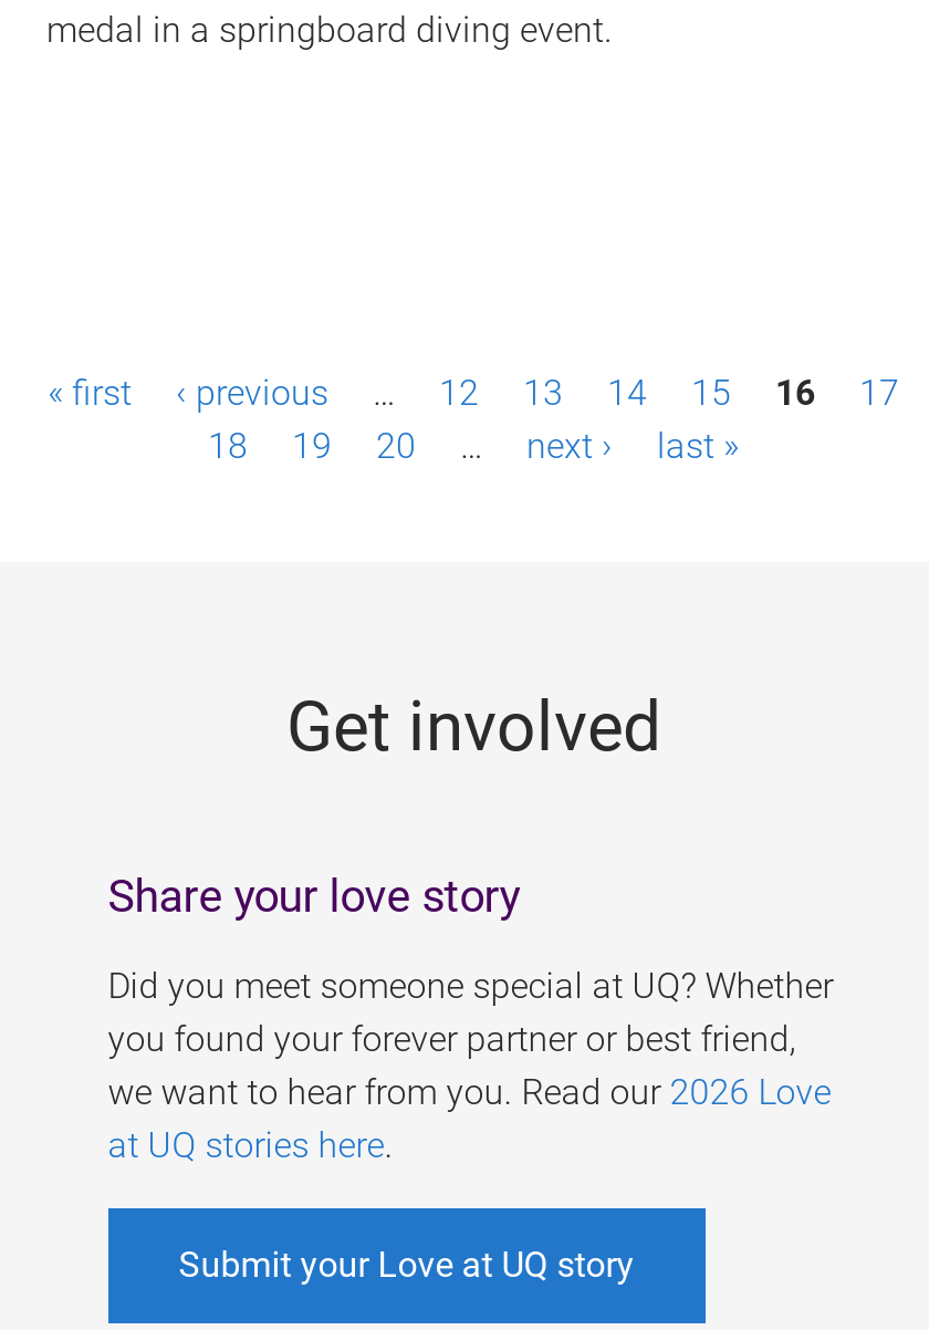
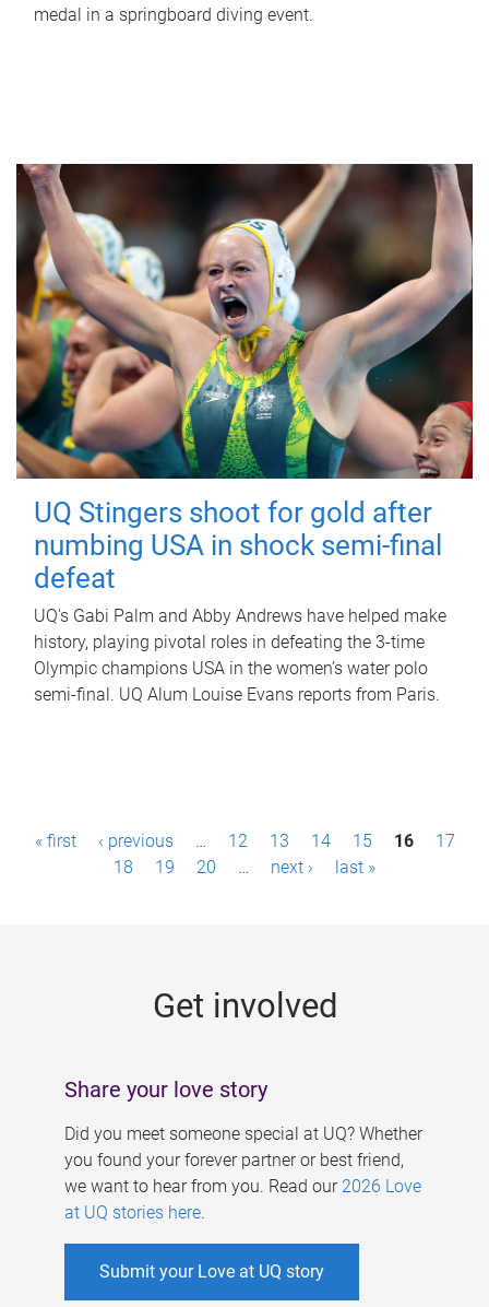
+ [image]
+ UQ Stingers shoot for gold after
+ numbing USA in shock semi-final
+ defeat
+ UQ's Gabi Palm and Abby Andrews have helped make
+ history, playing pivotal roles in defeating the 3-time
+ Olympic champions USA in the women’s water polo
+ semi-final. UQ Alum Louise Evans reports from Paris.
